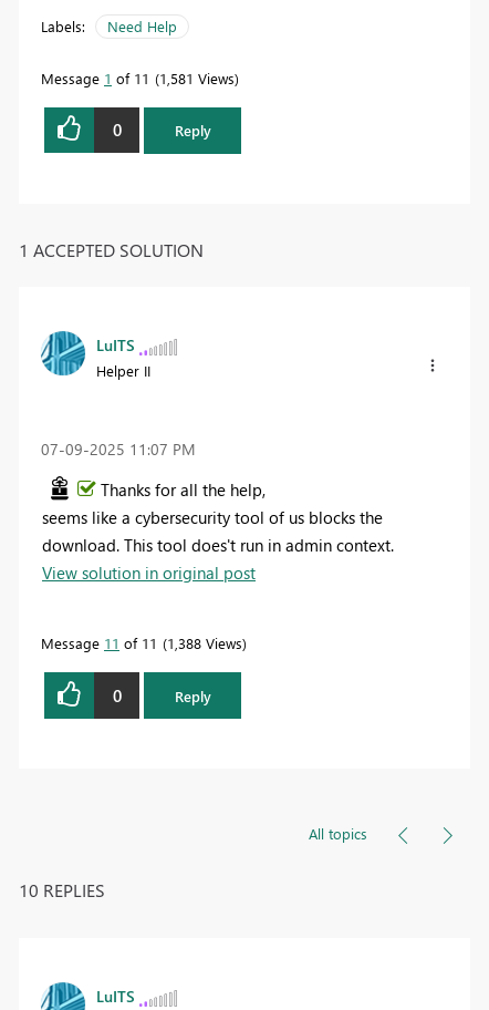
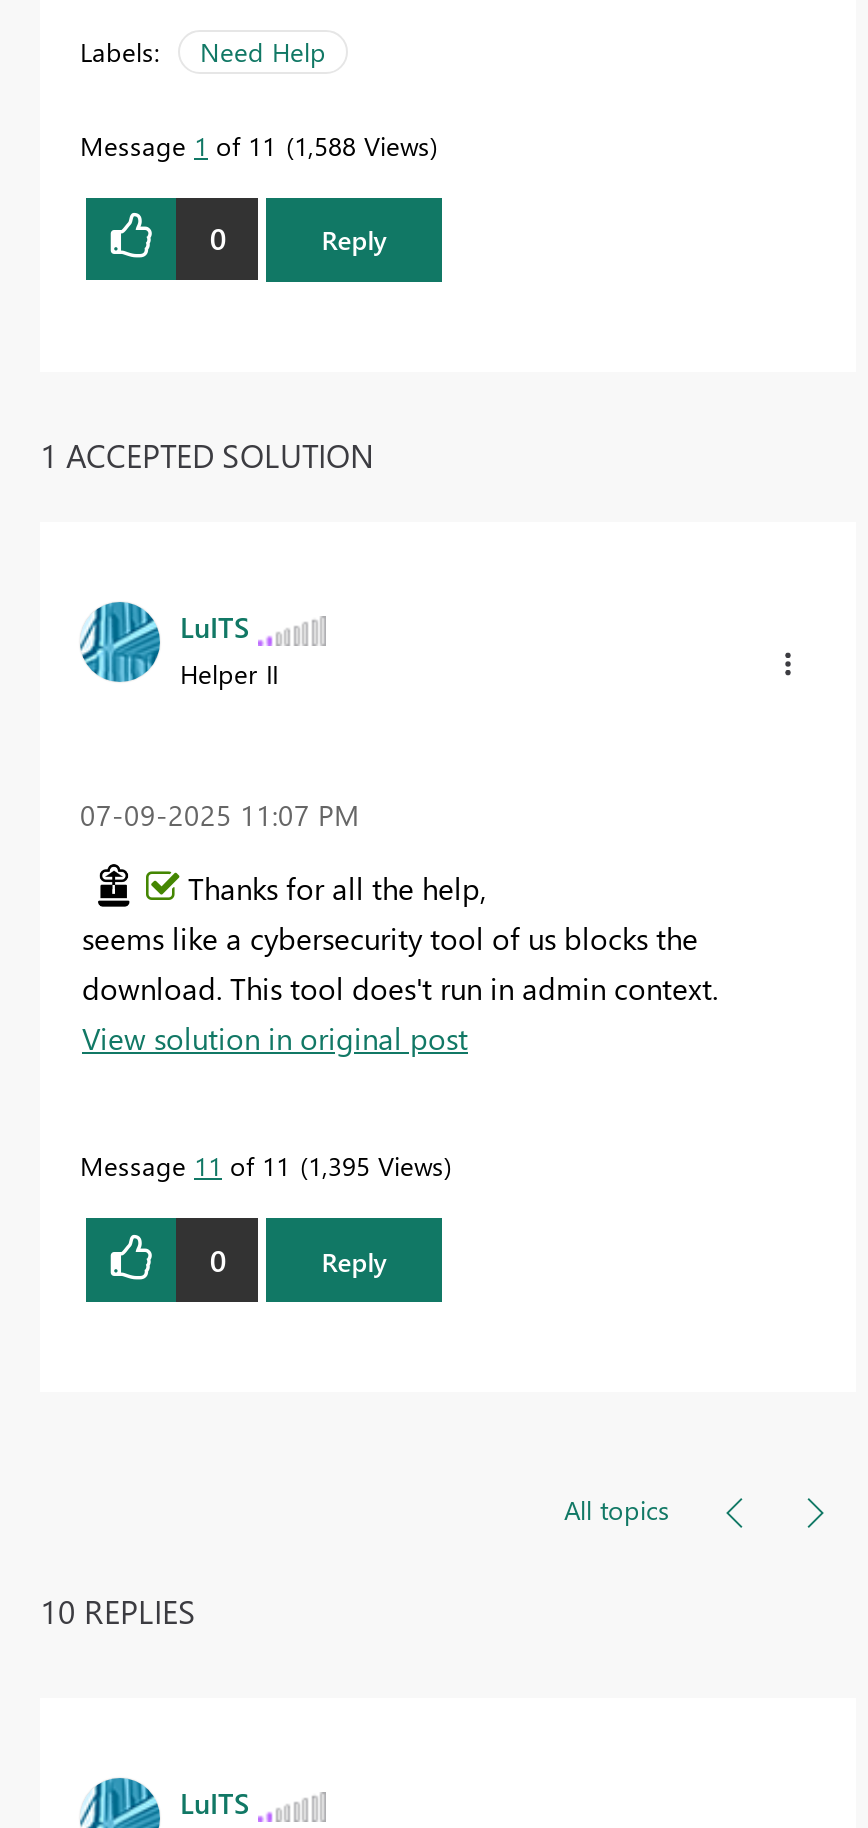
- Message 1 of 11 1,581 Views
+ Message 1 of 11 1,588 Views

- Message 11 of 11 1,388 Views
+ Message 11 of 11 1,395 Views
